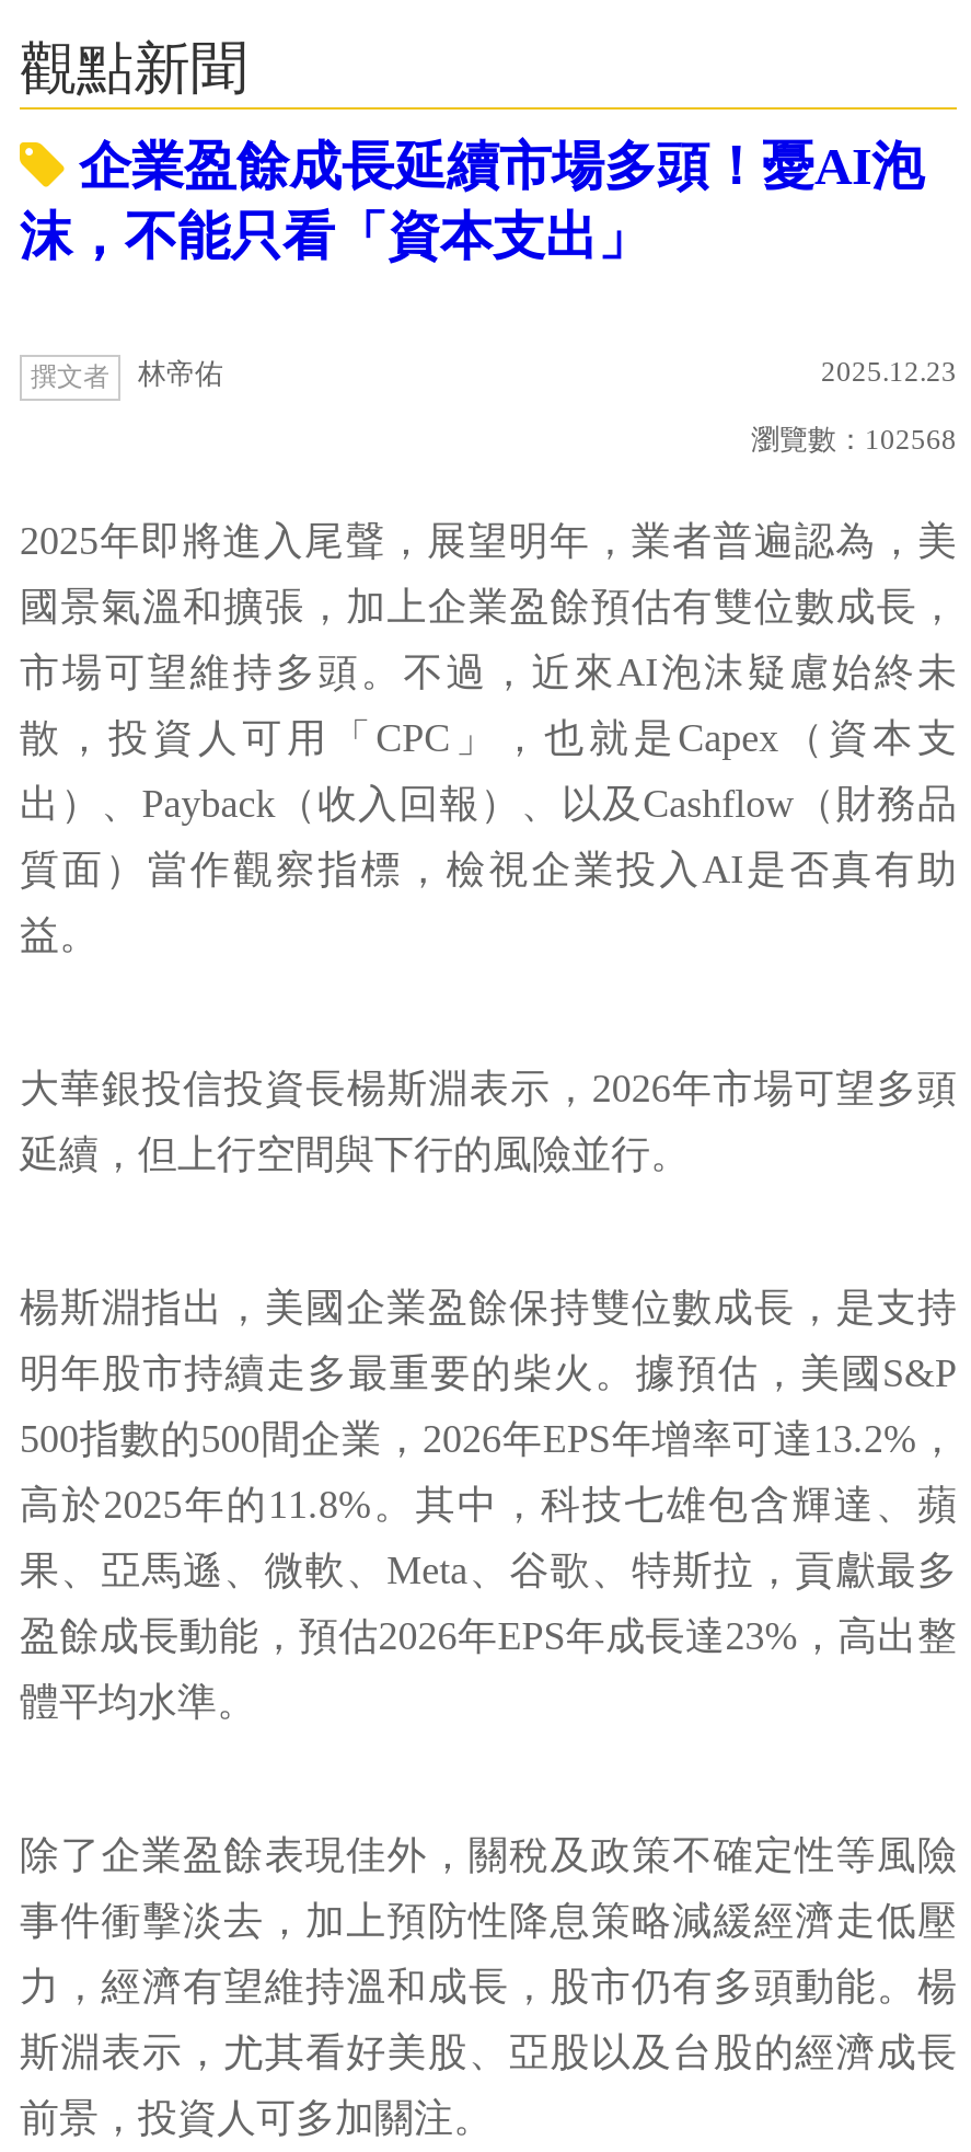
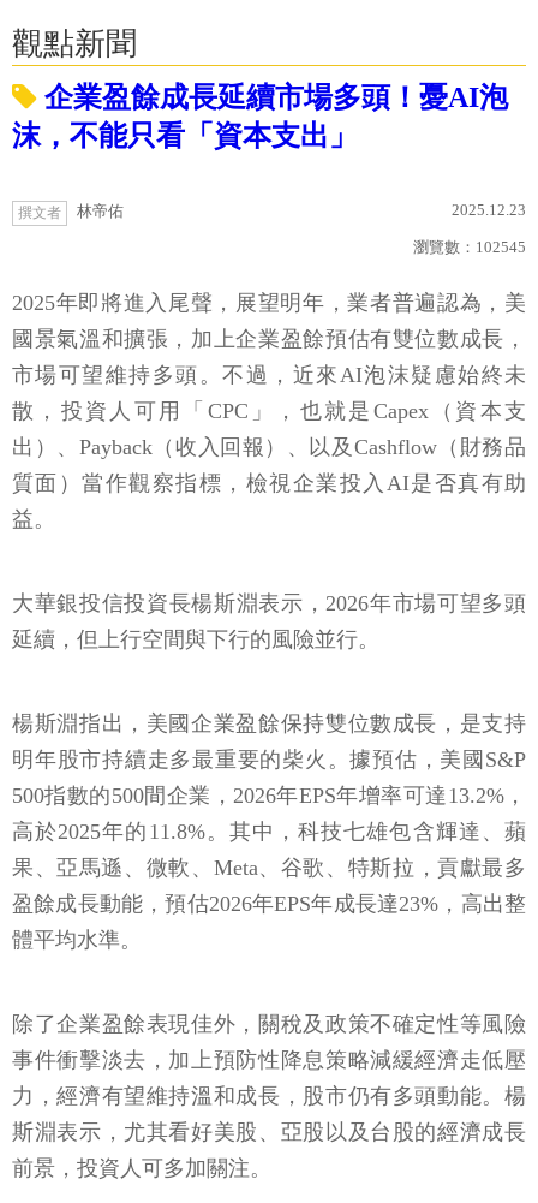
- 瀏覽數：102568
+ 瀏覽數：102545
